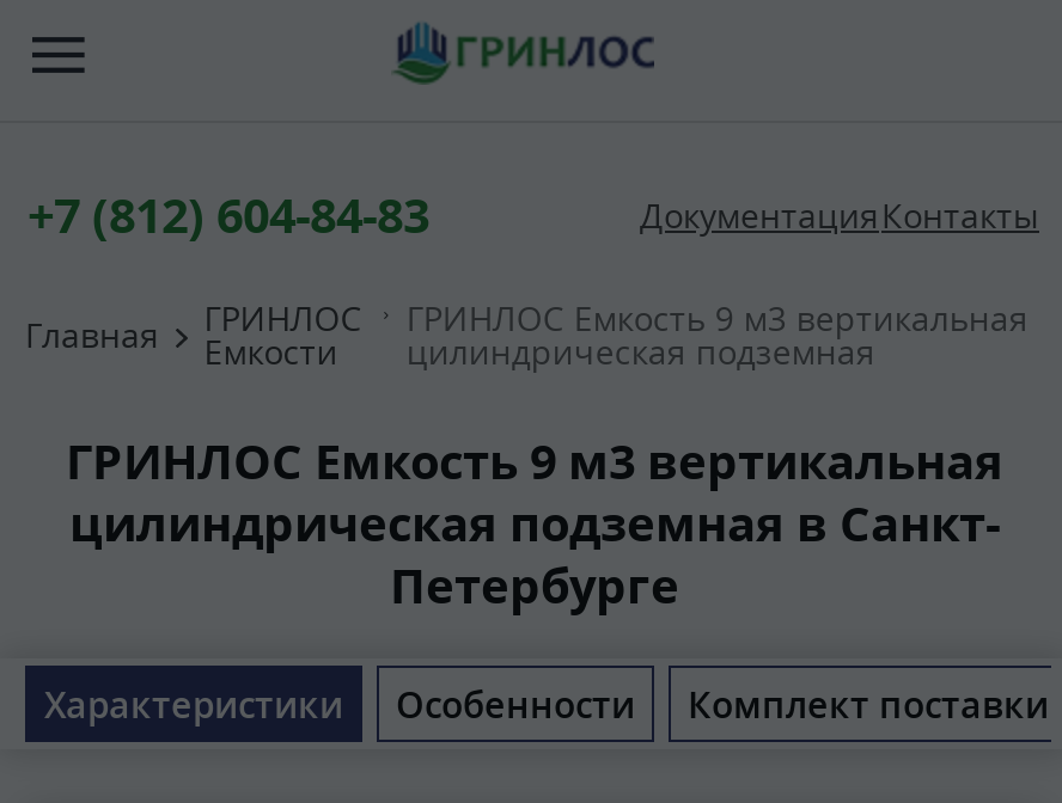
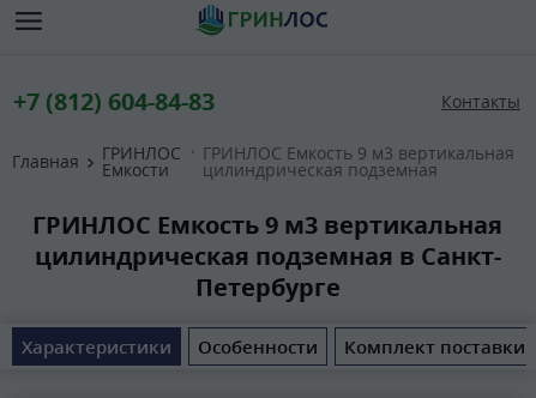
- Документация Контакты
+ Контакты
